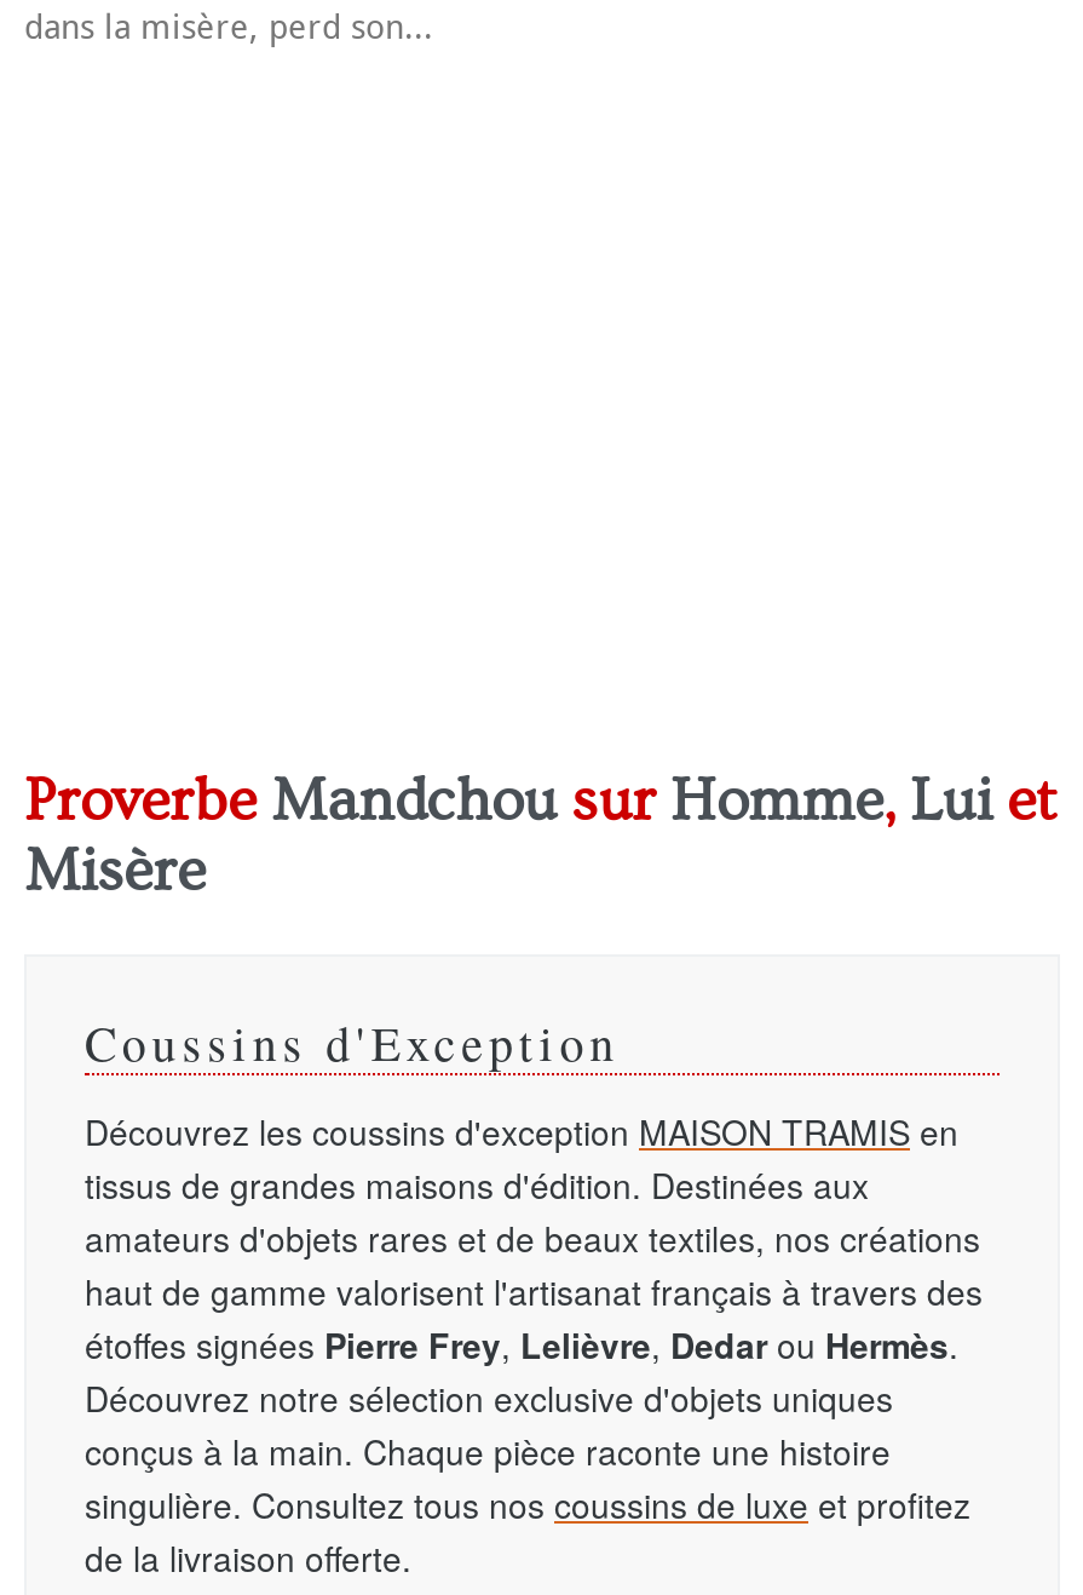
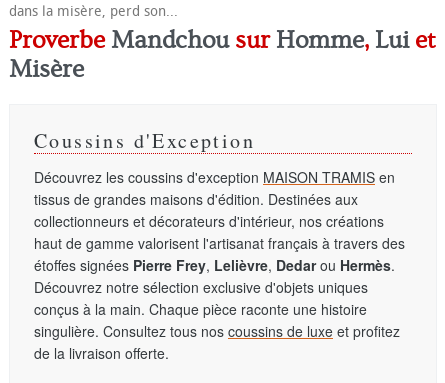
- amateurs d'objets rares et de beaux textiles, nos créations
+ collectionneurs et décorateurs d'intérieur, nos créations
